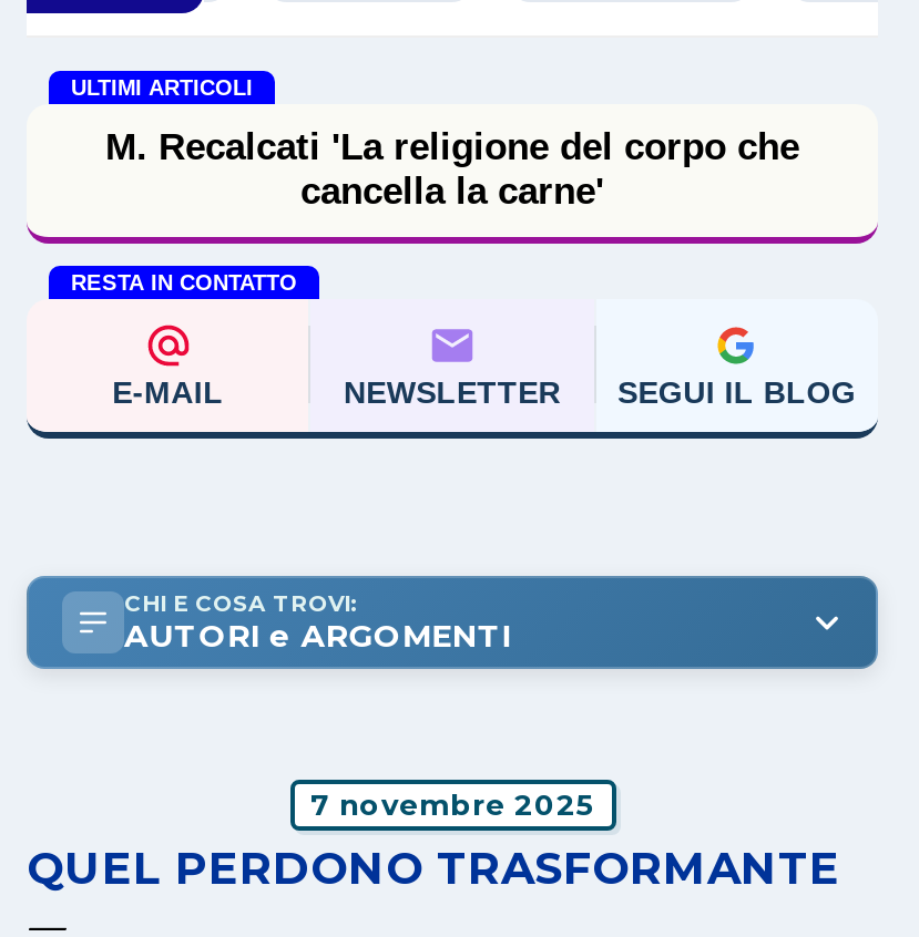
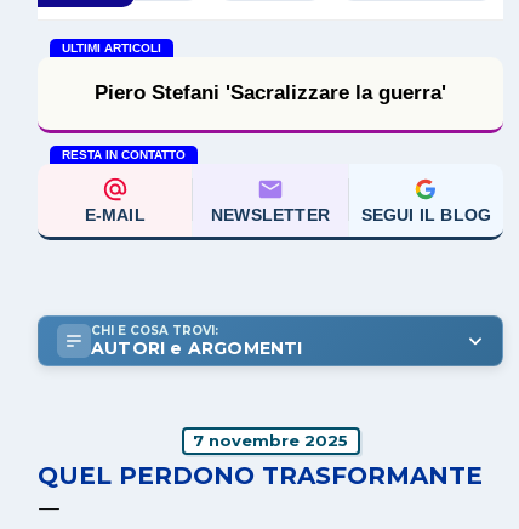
- M. Recalcati 'La religione del corpo che
- cancella la carne'
+ Piero Stefani 'Sacralizzare la guerra'
